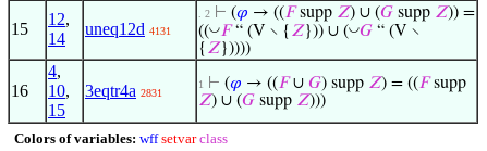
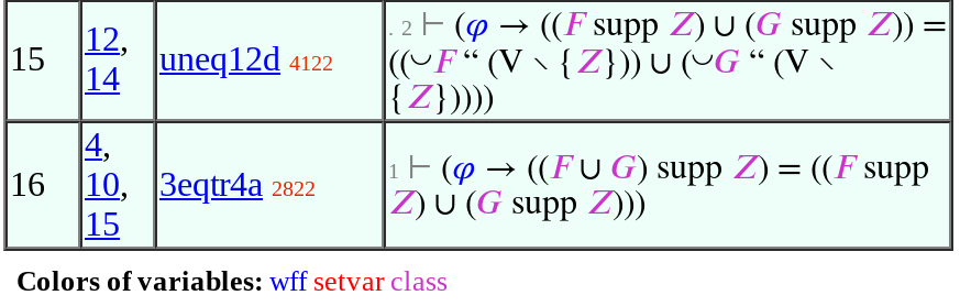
- uneq12d 4131
+ uneq12d 4122

- 16 10, 3eqtr4a 2831
+ 16 10, 3eqtr4a 2822
